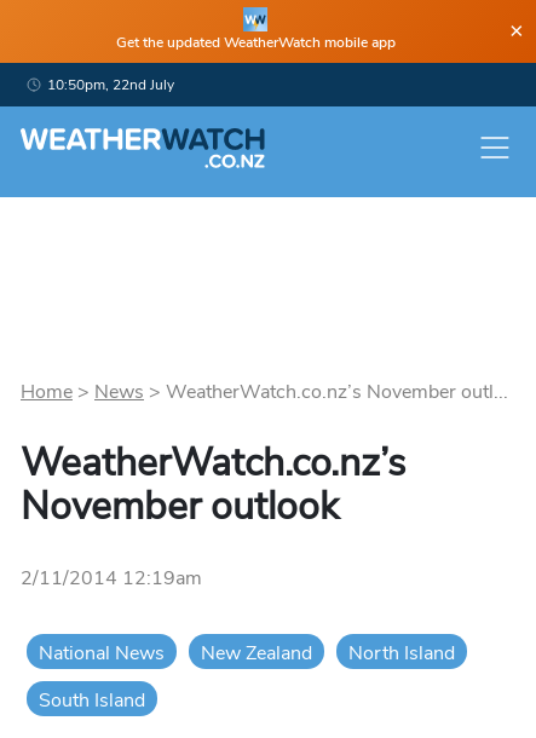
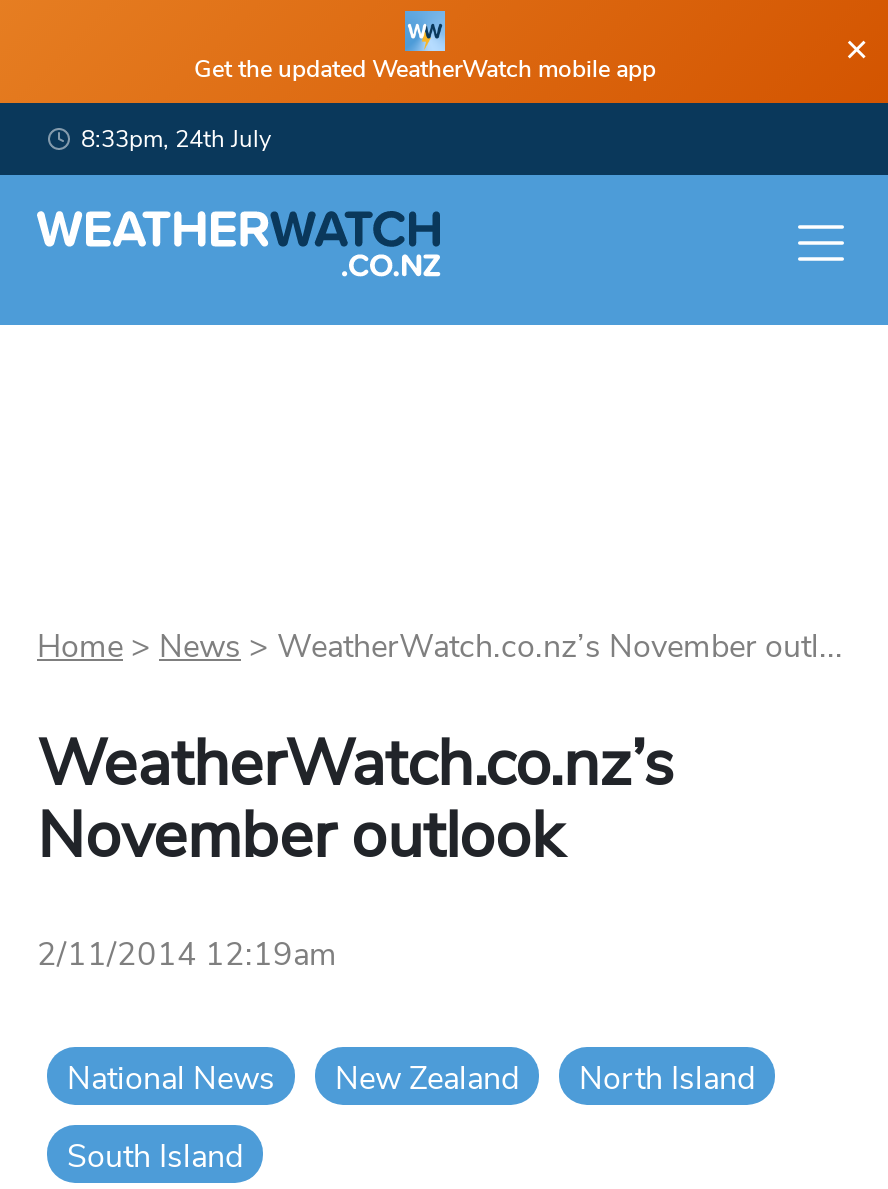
- 10:50pm, 22nd July
+ 8:33pm, 24th July
